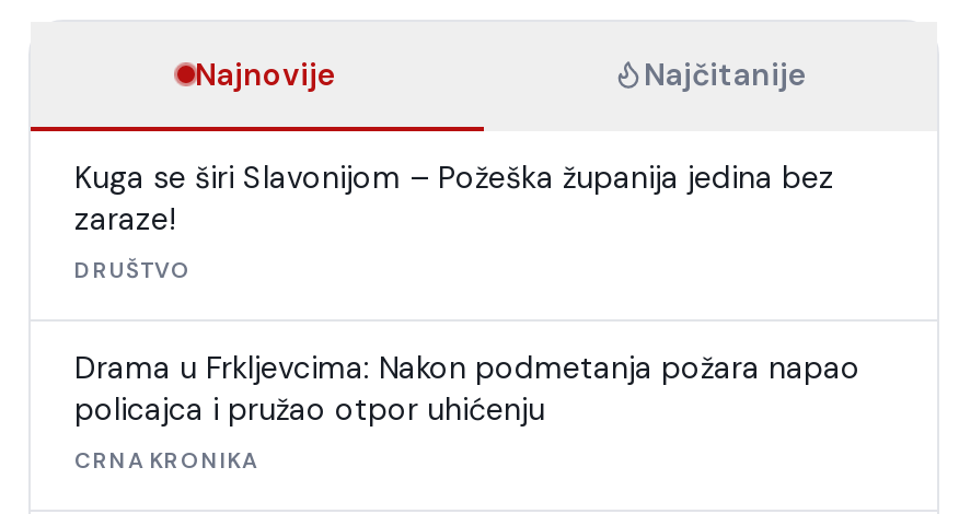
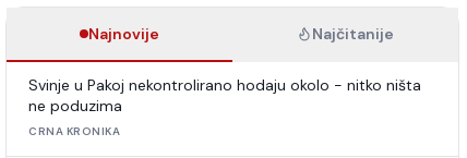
- Kuga se širi Slavonijom – Požeška županija jedina bez
- zaraze!
- DRUŠTVO
- Drama u Frkljevcima: Nakon podmetanja požara napao
- policajca i pružao otpor uhićenju
+ Svinje u Pakoj nekontrolirano hodaju okolo - nitko ništa
+ ne poduzima
